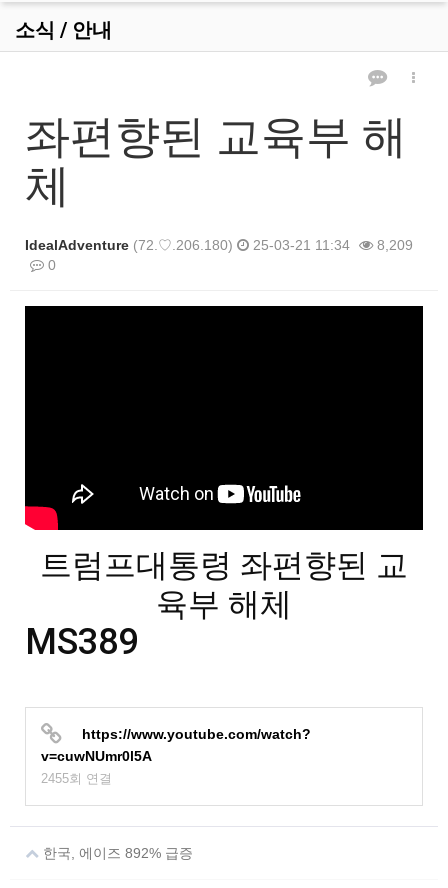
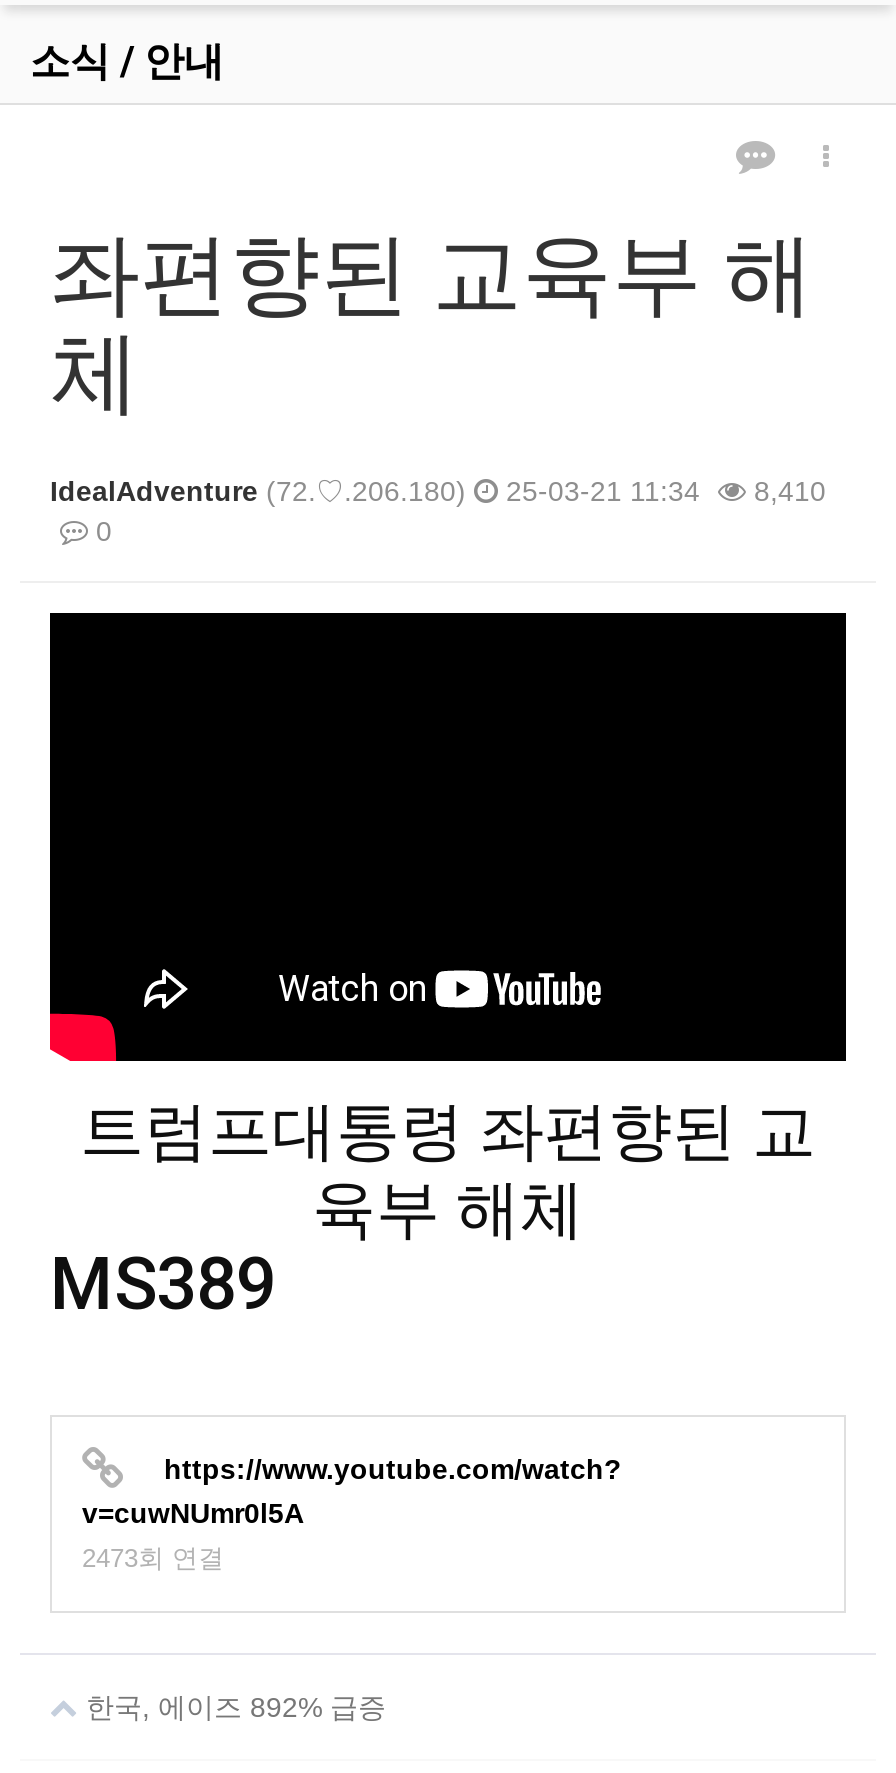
- 8,209
+ 8,410

- 2455회 연결
+ 2473회 연결
